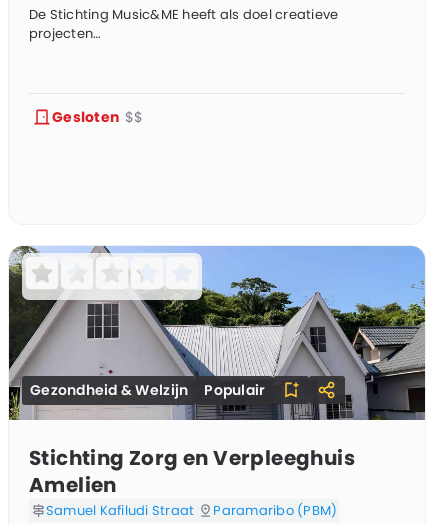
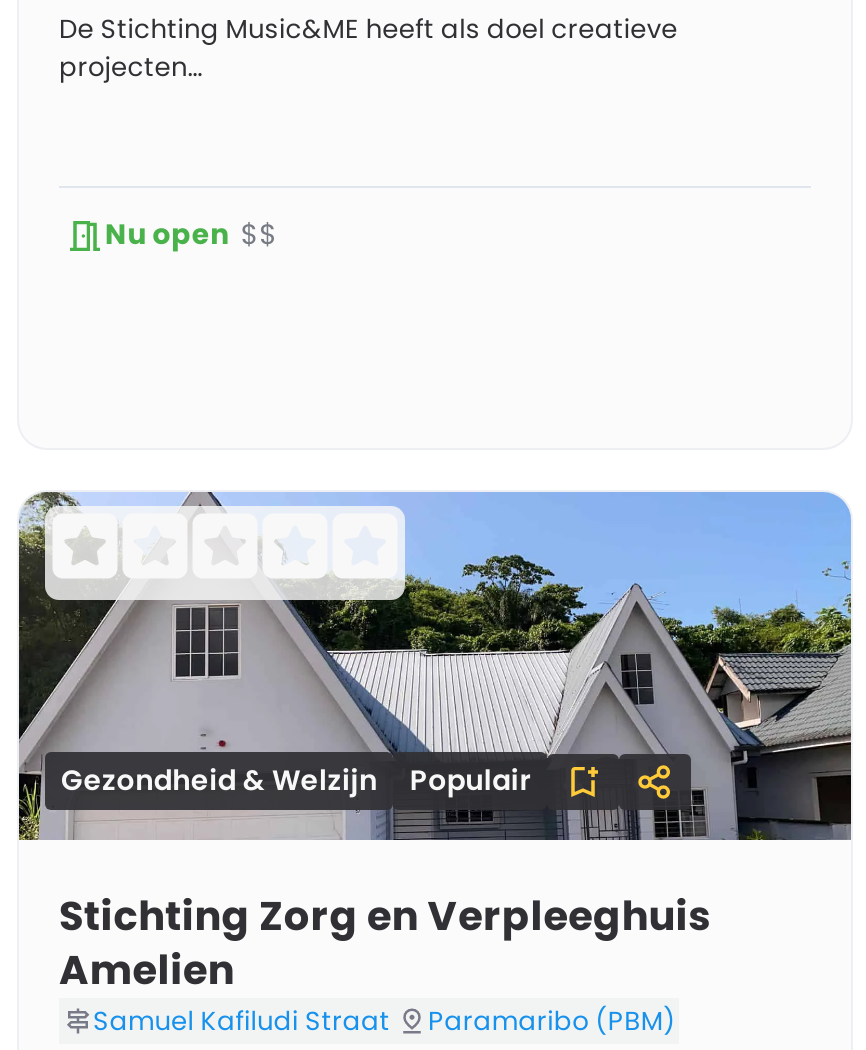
- Gesloten $$
+ Nu open $$
